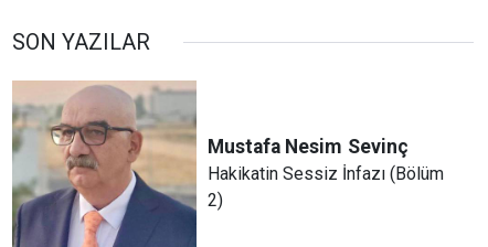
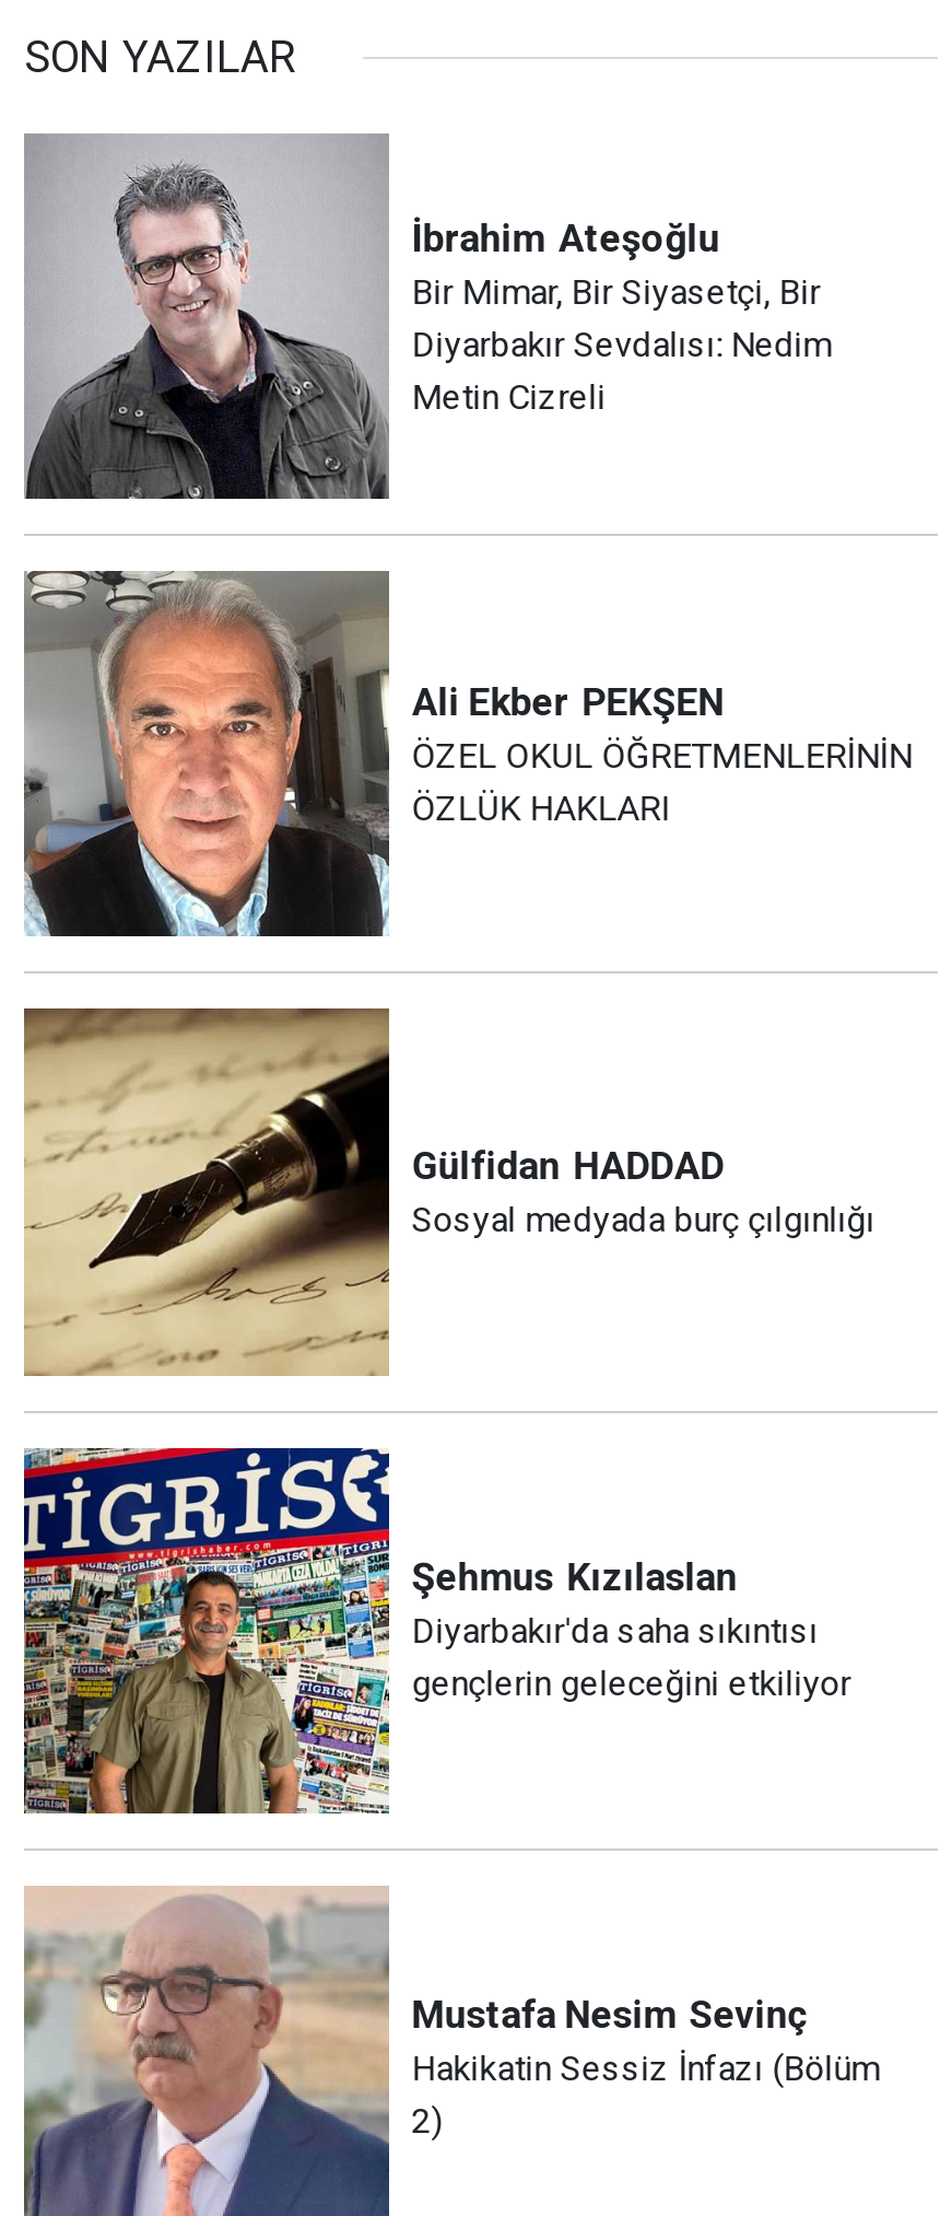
+ [image]
+ Şehmus Kızılaslan
+ Diyarbakır'da saha sıkıntısı
+ gençlerin geleceğini etkiliyor

+ [image]
+ İbrahim Ateşoğlu
+ Bir Mimar, Bir Siyasetçi, Bir
+ Diyarbakır Sevdalısı: Nedim
+ Metin Cizreli

+ [image]
+ Ali Ekber PEKŞEN
+ ÖZEL OKUL ÖĞRETMENLERİNİN
+ ÖZLÜK HAKLARI

+ [image]
+ Gülfidan HADDAD
+ Sosyal medyada burç çılgınlığı
